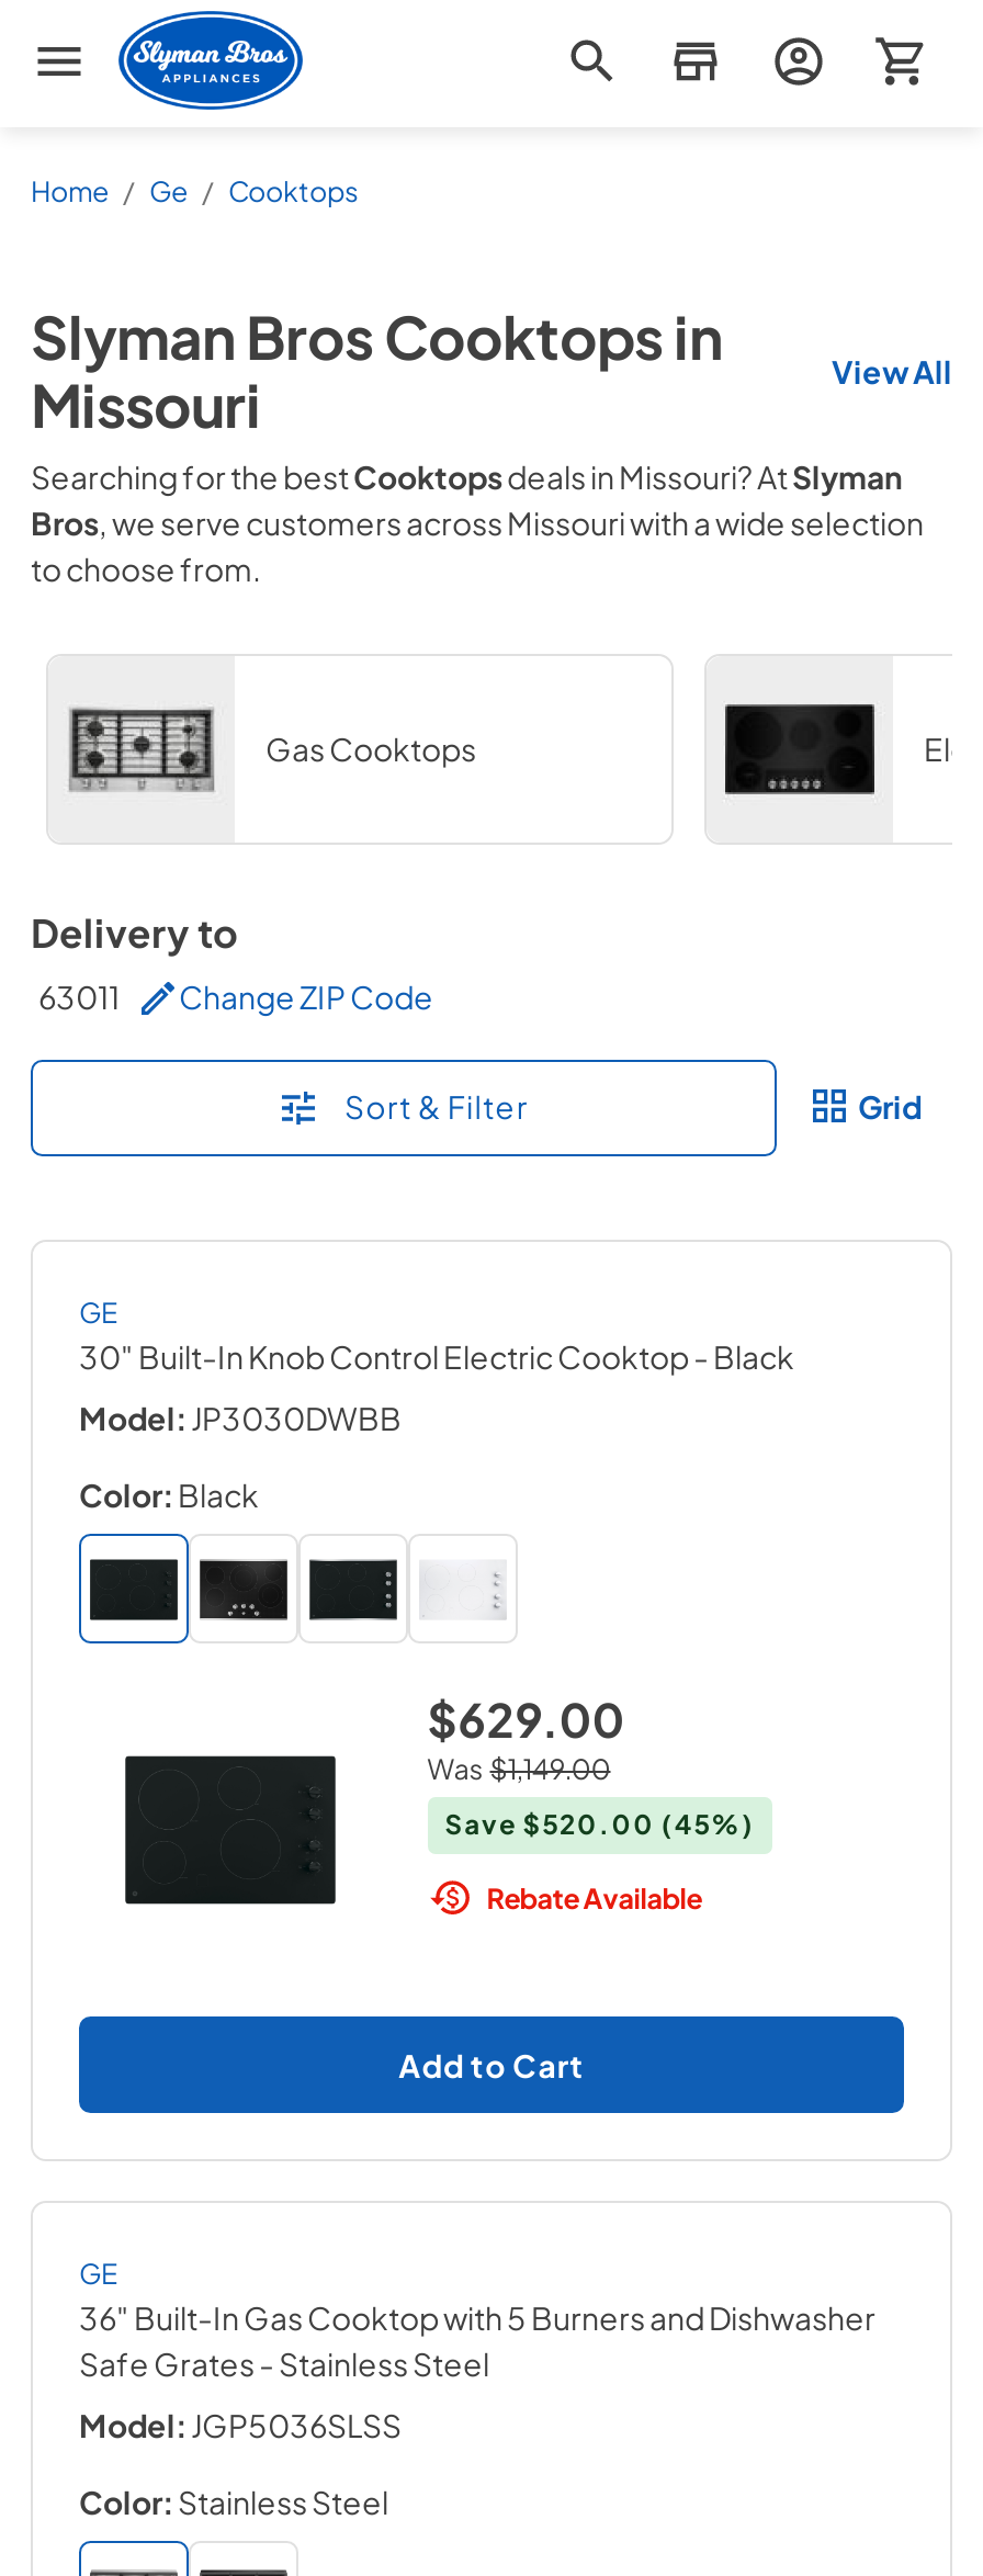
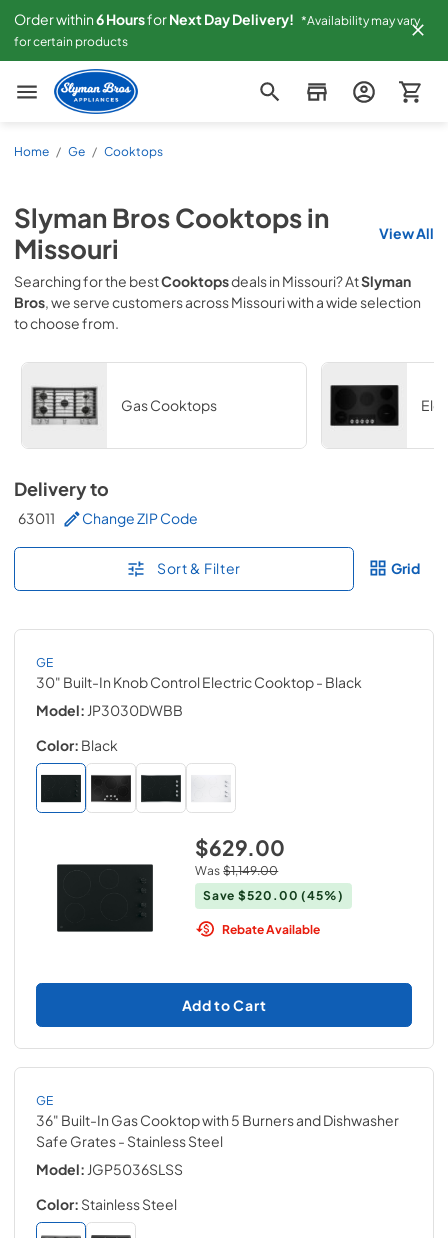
+ Order within 6Hours for Next Day Delivery! *Availability may vary
+ for certain products
